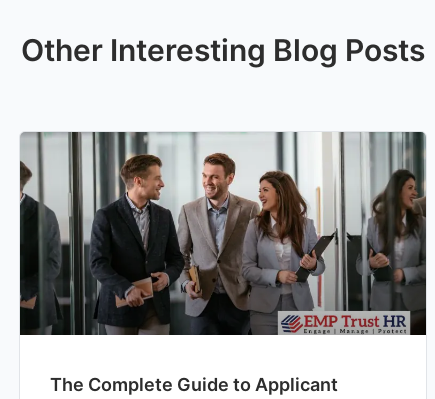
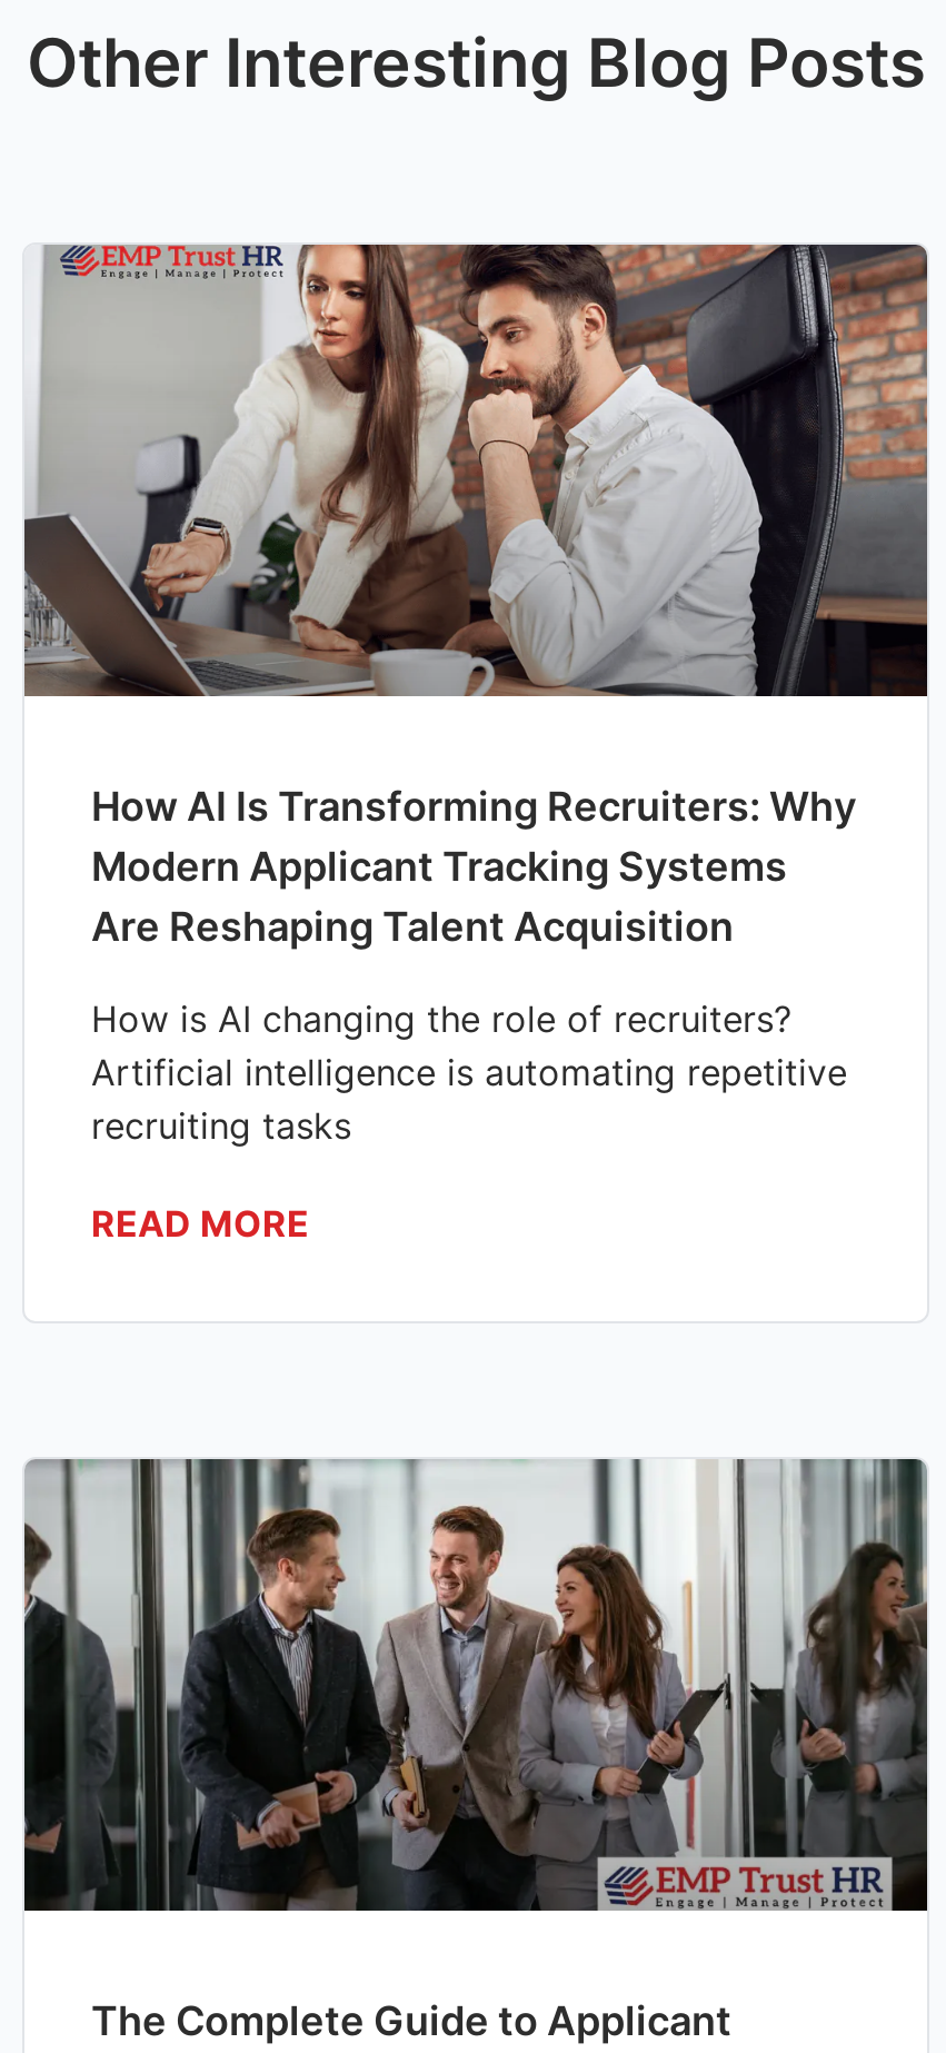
+ [image]
+ How AI Is Transforming Recruiters: Why
+ Modern Applicant Tracking Systems
+ Are Reshaping Talent Acquisition
+ How is AI changing the role of recruiters?
+ Artificial intelligence is automating repetitive
+ recruiting tasks
+ READ MORE
